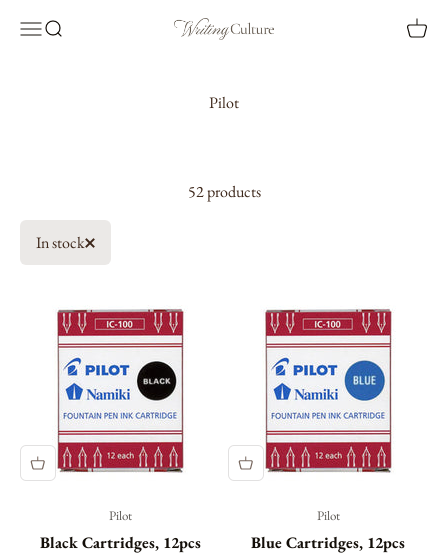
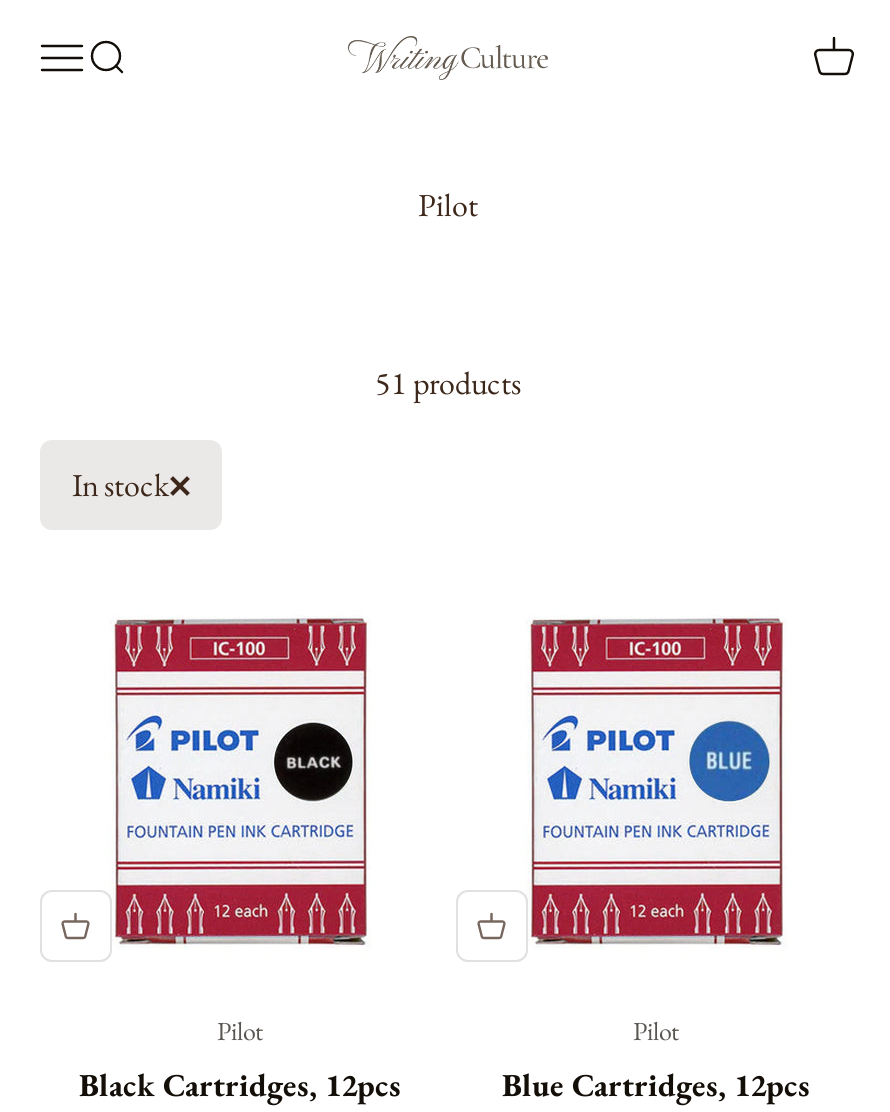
- 52 products
+ 51 products
